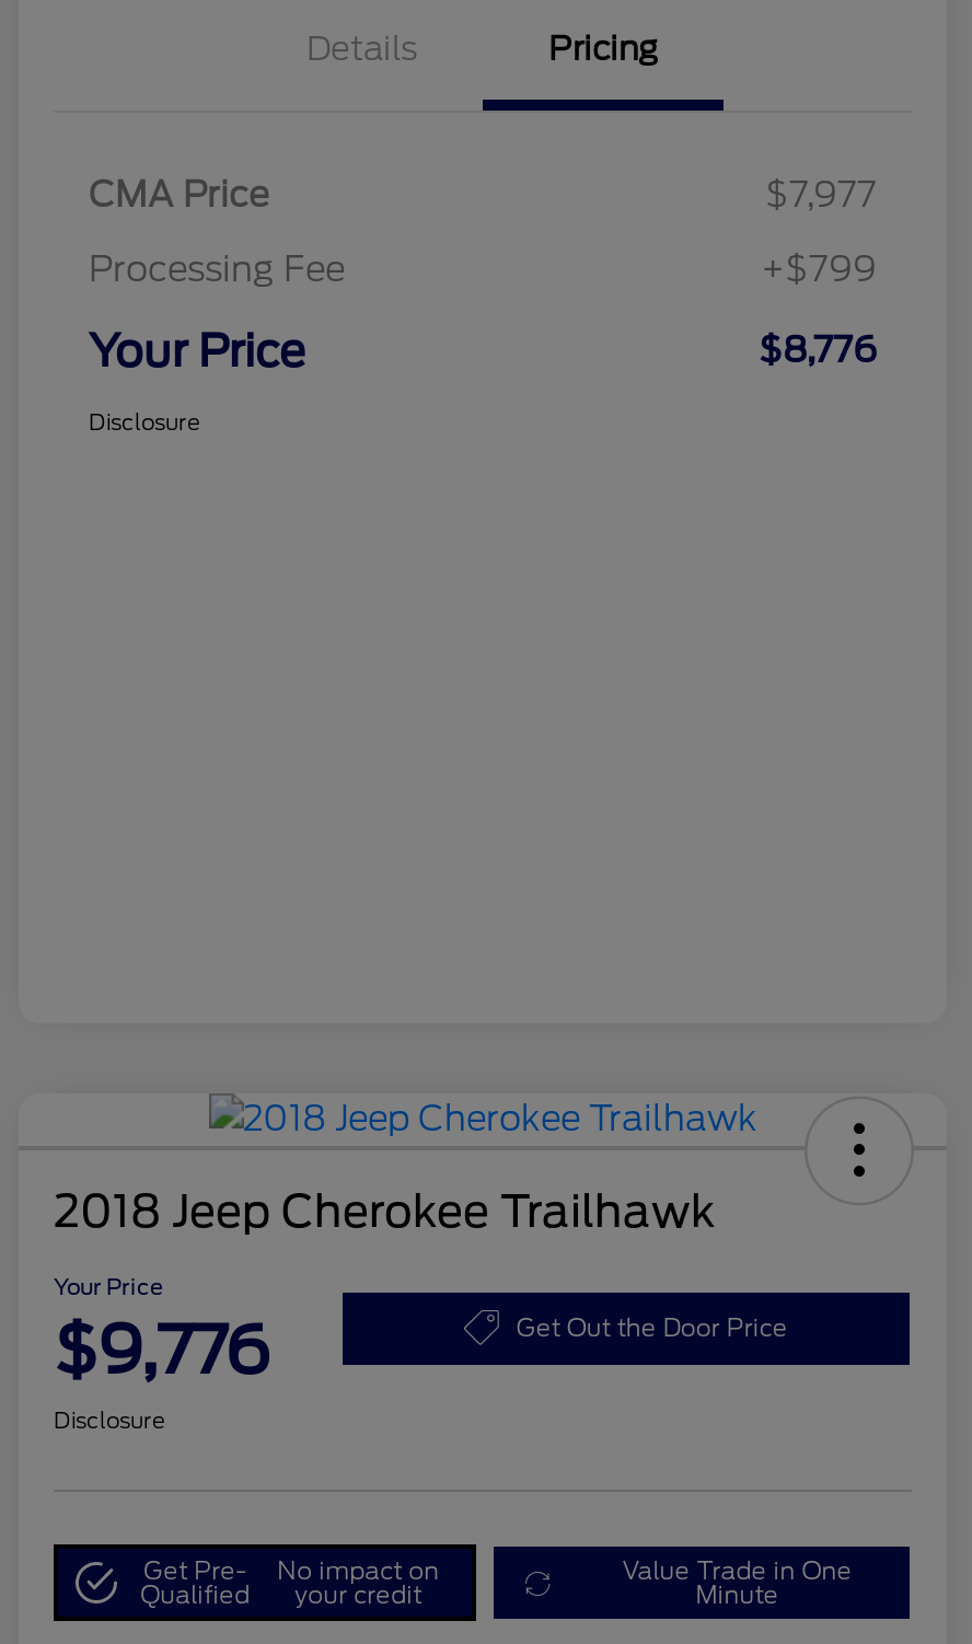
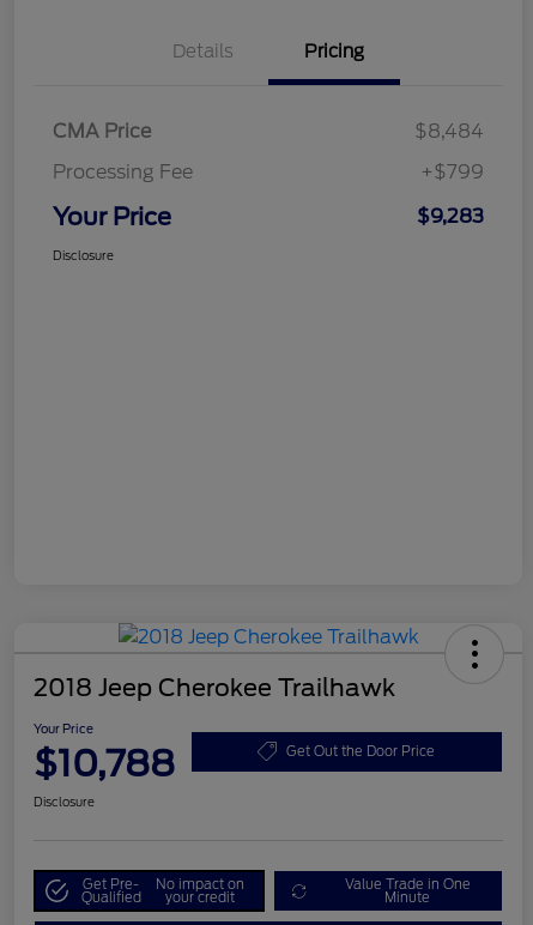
- $7,977
+ $8,484

- $8,776
+ $9,283

- $9,776
+ $10,788
